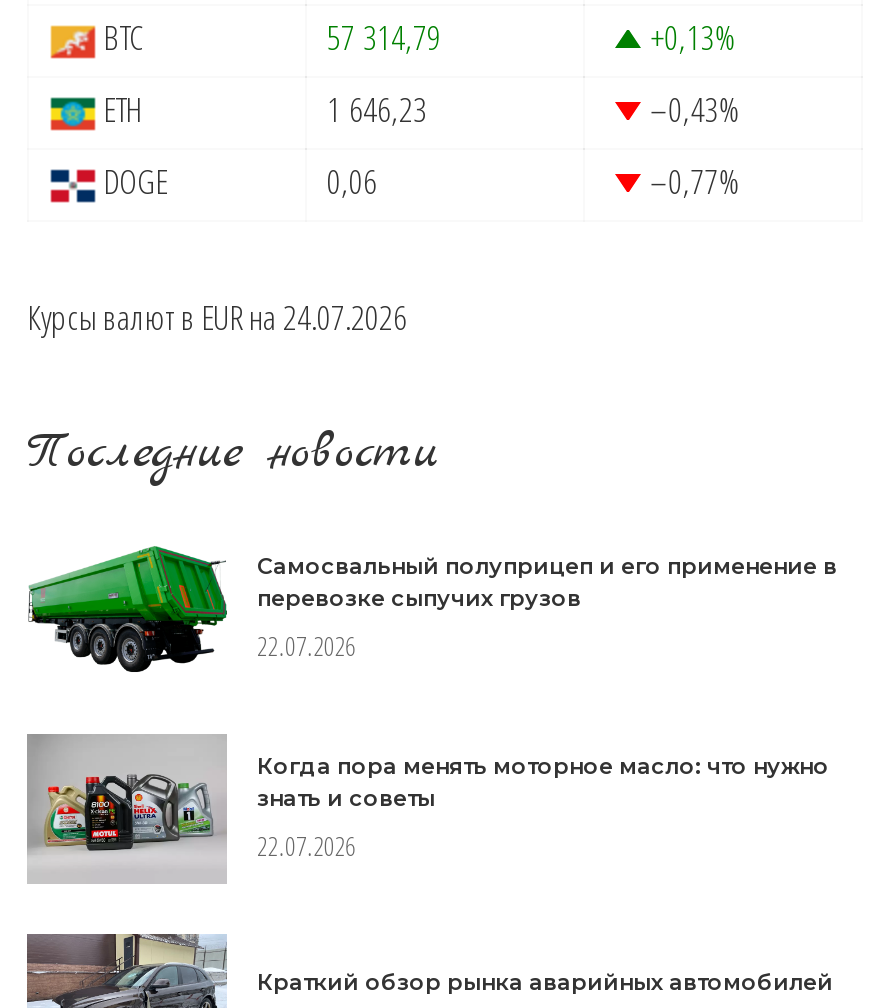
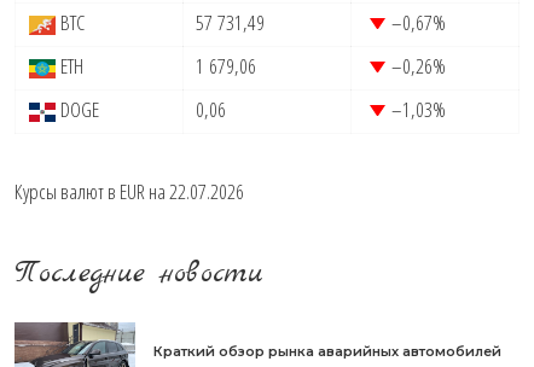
- 57 314,79
+ 57 731,49

- +0,13%
+ –0,67%

- 1 646,23
+ 1 679,06

- –0,43%
+ –0,26%

- –0,77%
+ –1,03%

- Курсы валют в EUR на 24.07.2026
+ Курсы валют в EUR на 22.07.2026

- [image]
- Самосвальный полуприцеп и его применение в
- перевозке сыпучих грузов
- 22.07.2026
- Когда пора менять моторное масло: что нужно
- знать и советы
- 22.07.2026

- [image]
